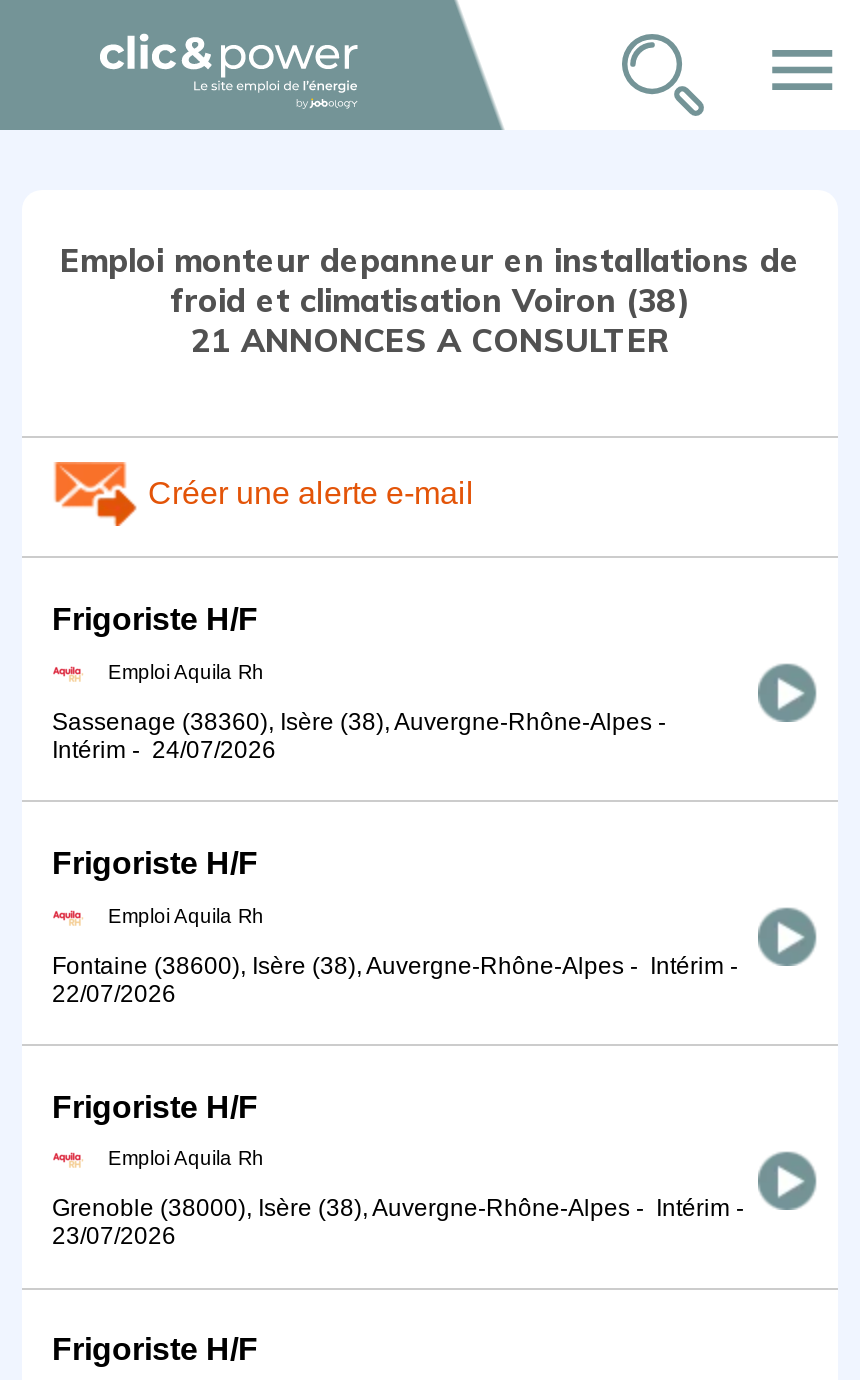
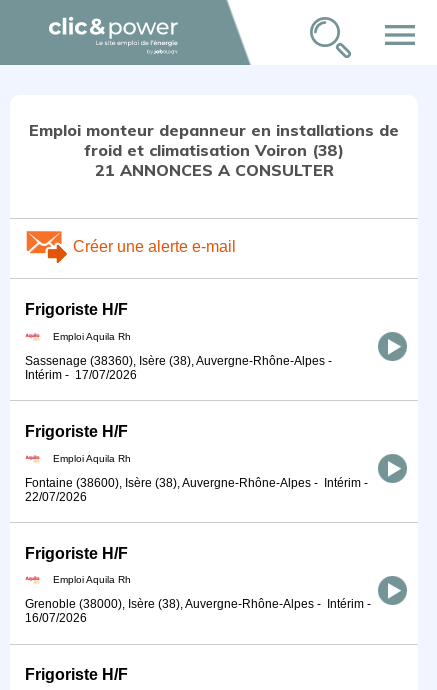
- Intérim - 24/07/2026
+ Intérim - 17/07/2026

- 23/07/2026
+ 16/07/2026
